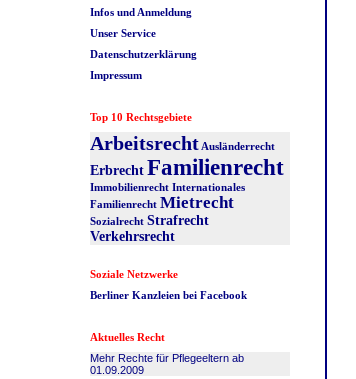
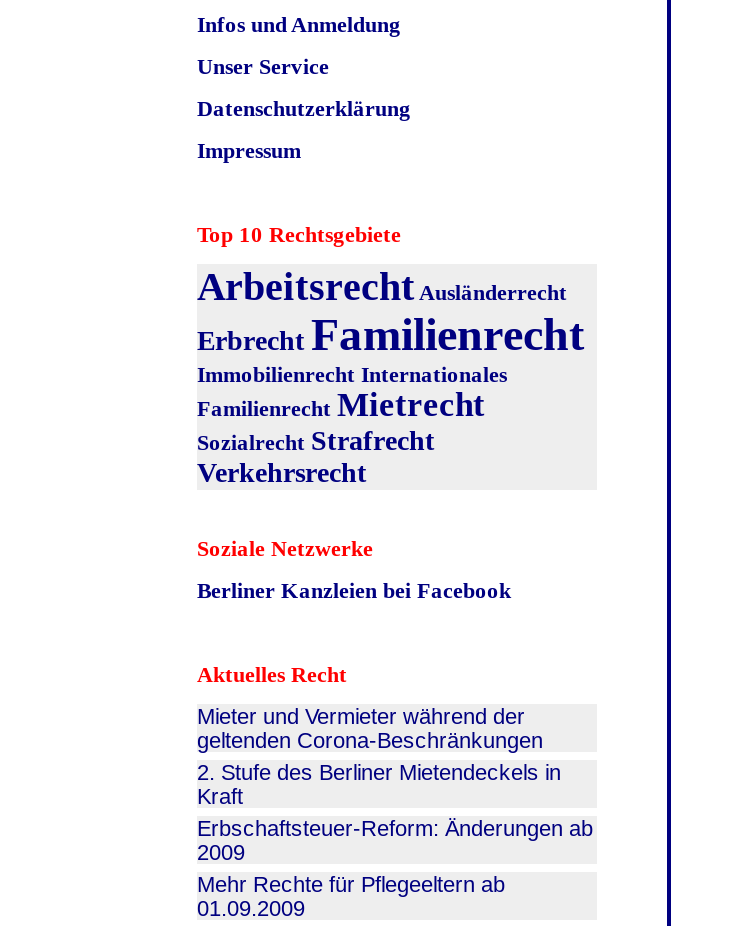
+ Mieter und Vermieter während der
+ geltenden Corona-Beschränkungen
+ 2. Stufe des Berliner Mietendeckels in
+ Kraft
+ Erbschaftsteuer-Reform: Änderungen ab
+ 2009
